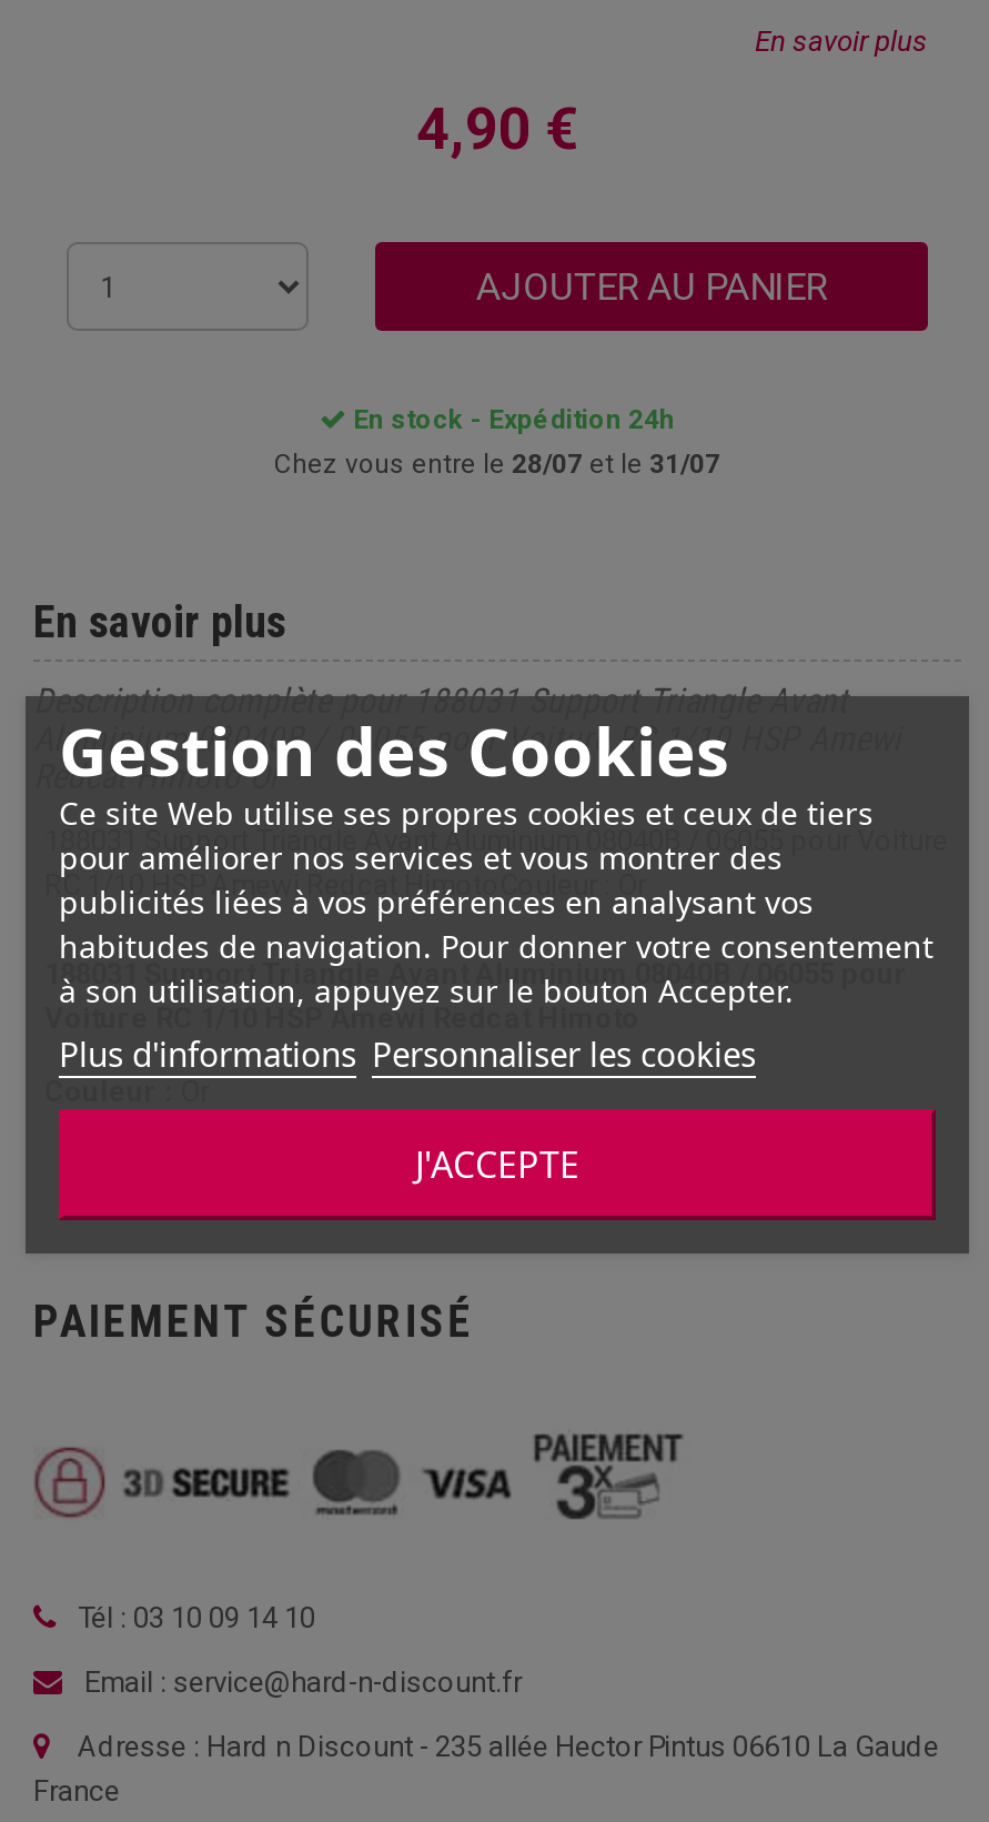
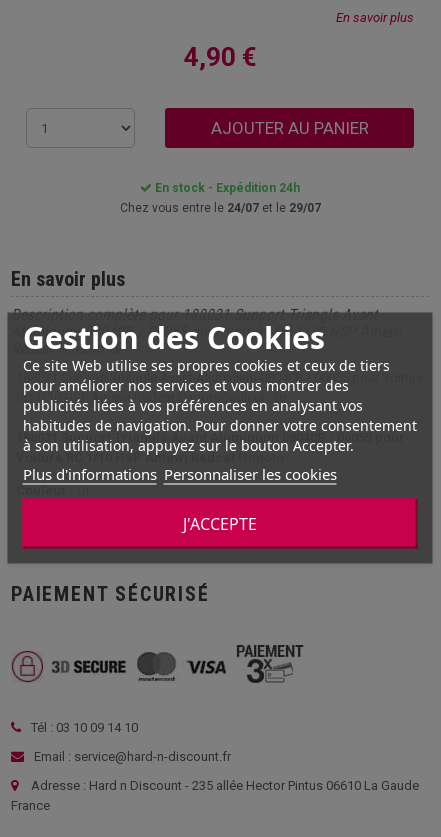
- Chez vous entre le 28/07 et le 31/07
+ Chez vous entre le 24/07 et le 29/07
